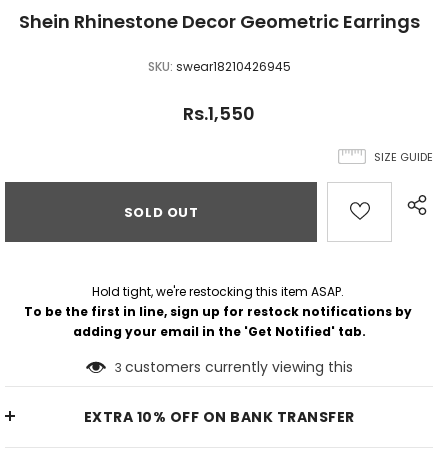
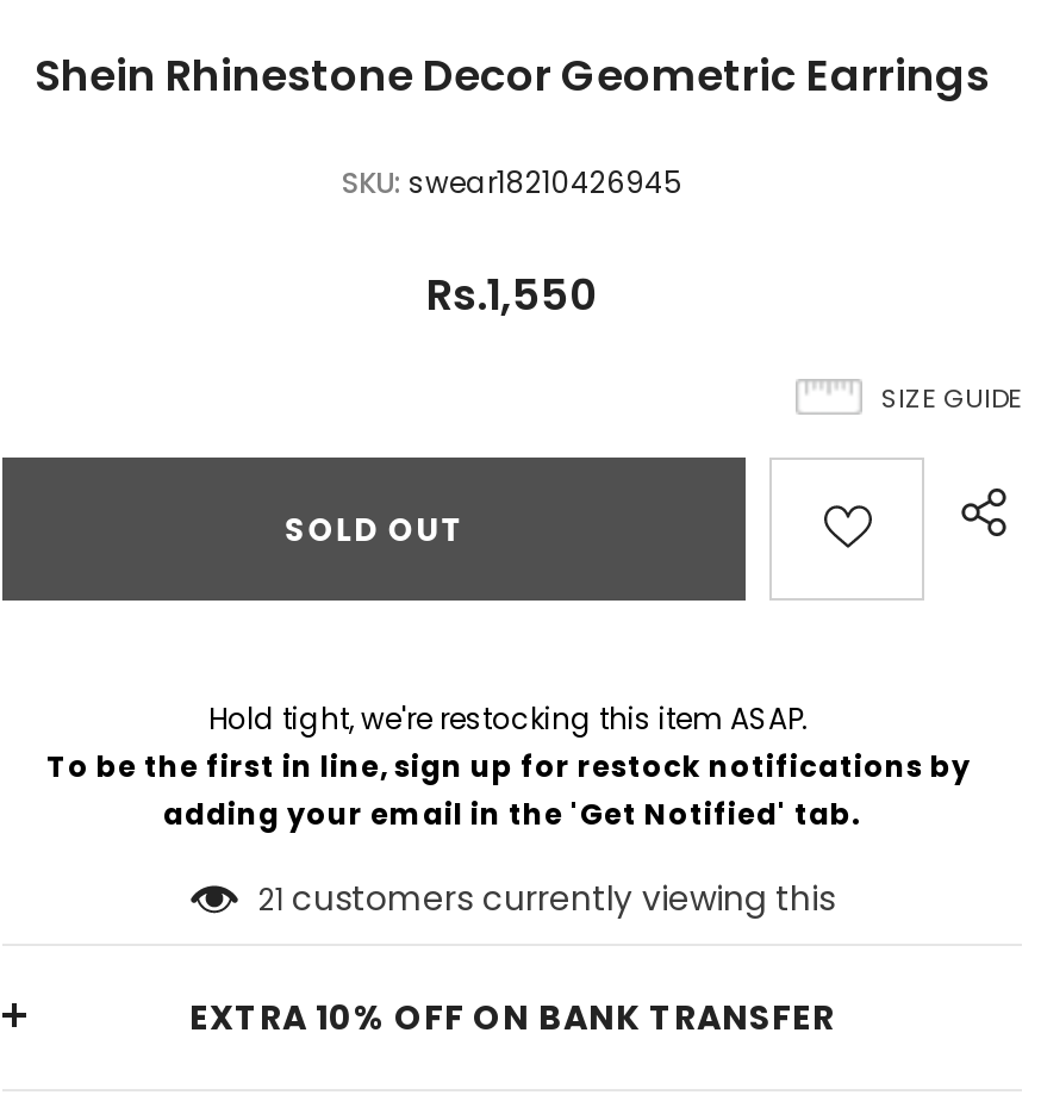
- 3 customers currently viewing this
+ 21 customers currently viewing this
